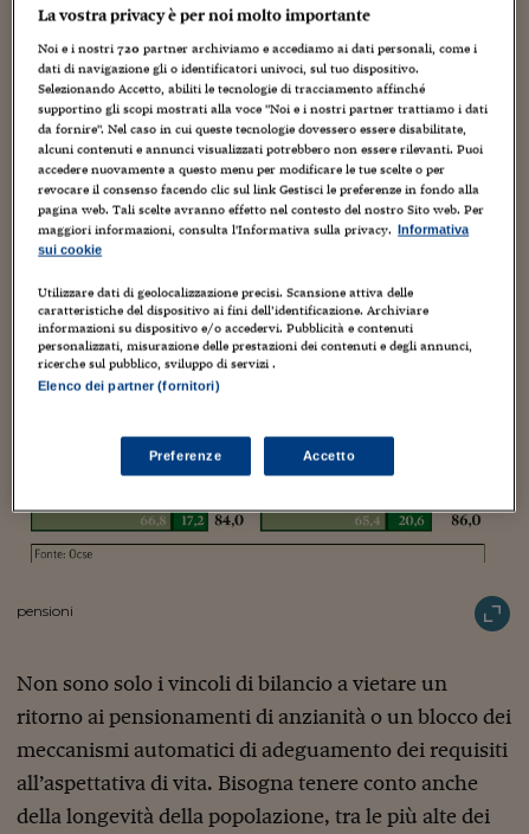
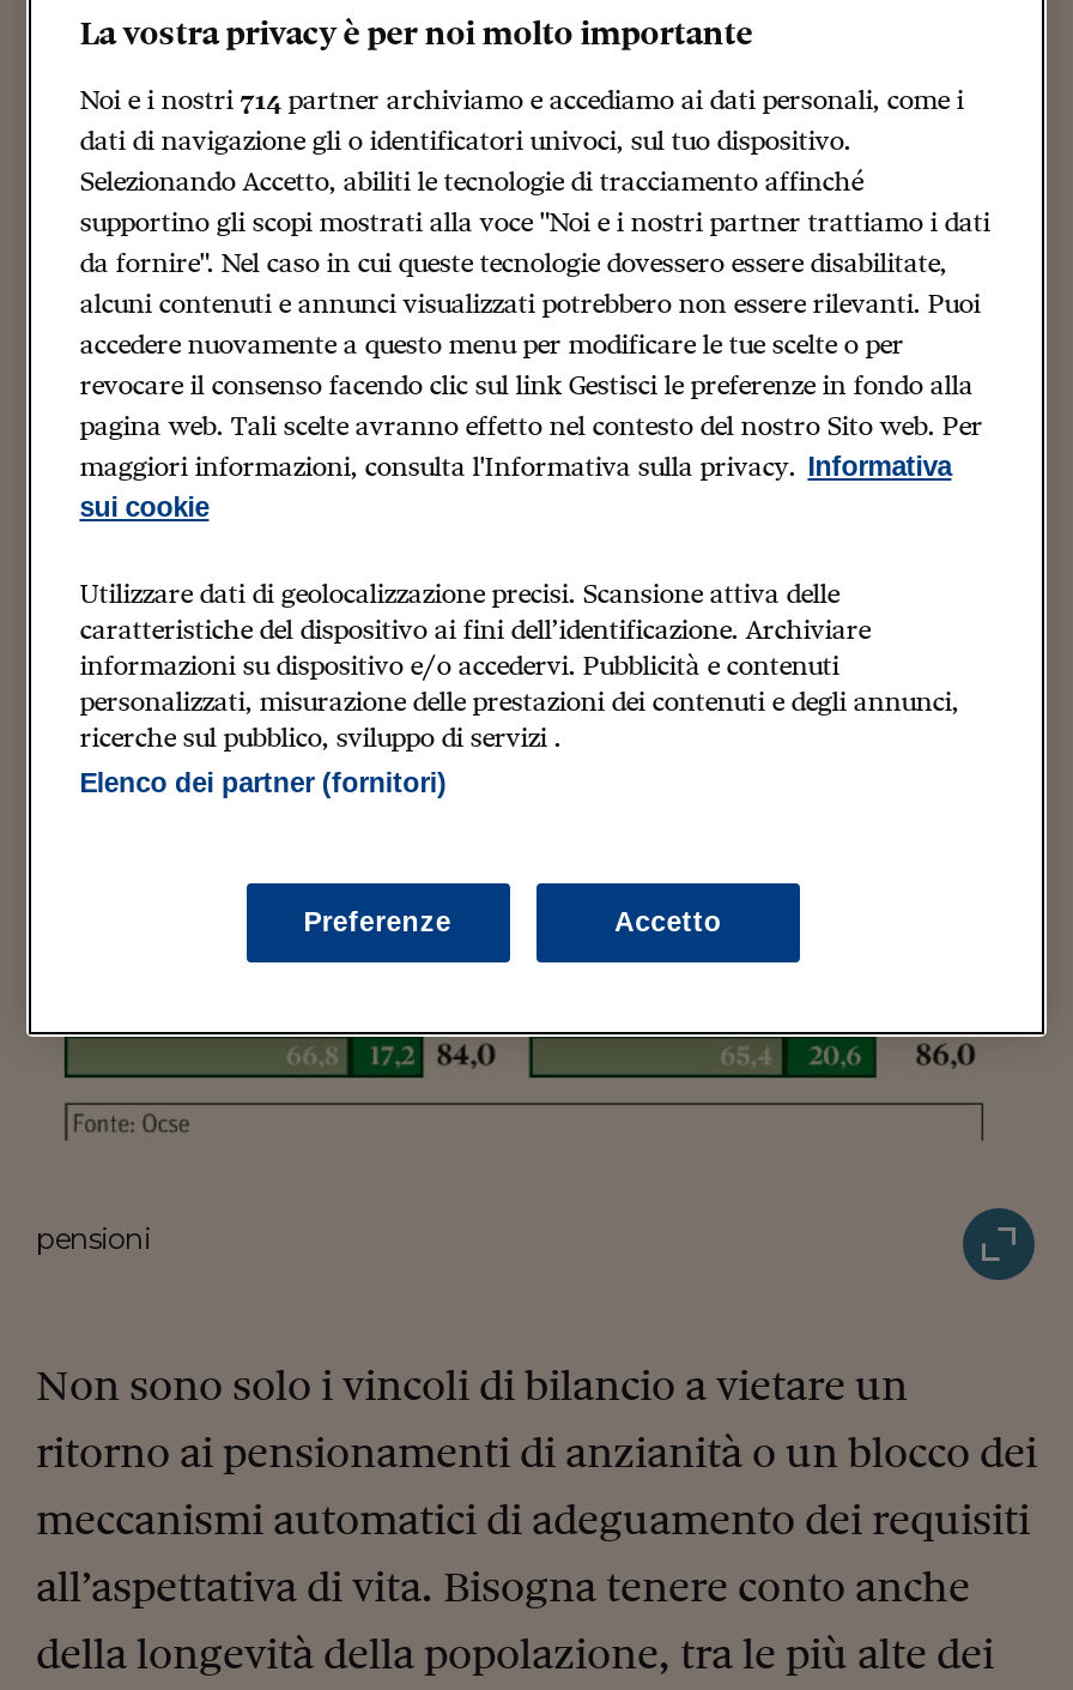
- Noi e i nostri 720 partner archiviamo e accediamo ai dati personali, come i
+ Noi e i nostri 714 partner archiviamo e accediamo ai dati personali, come i
